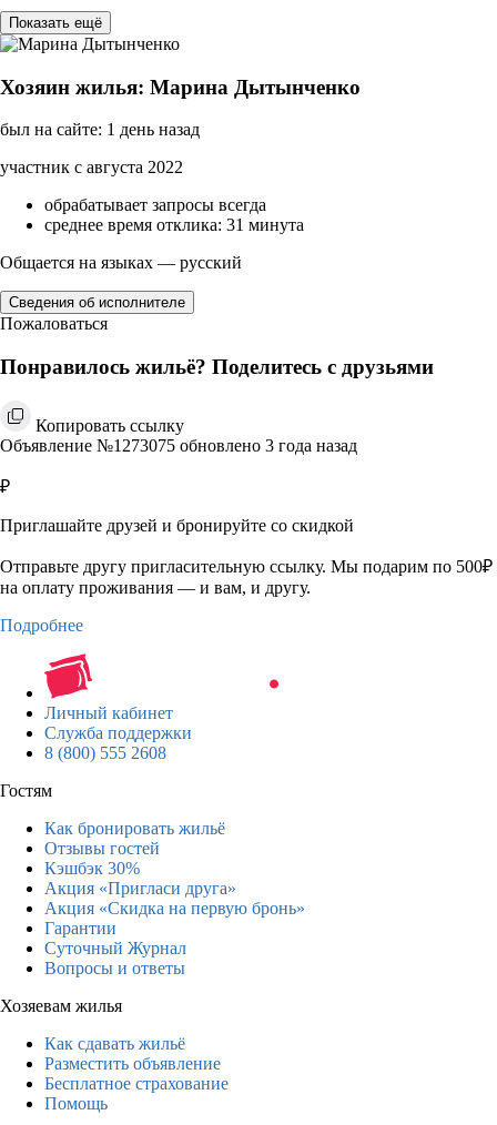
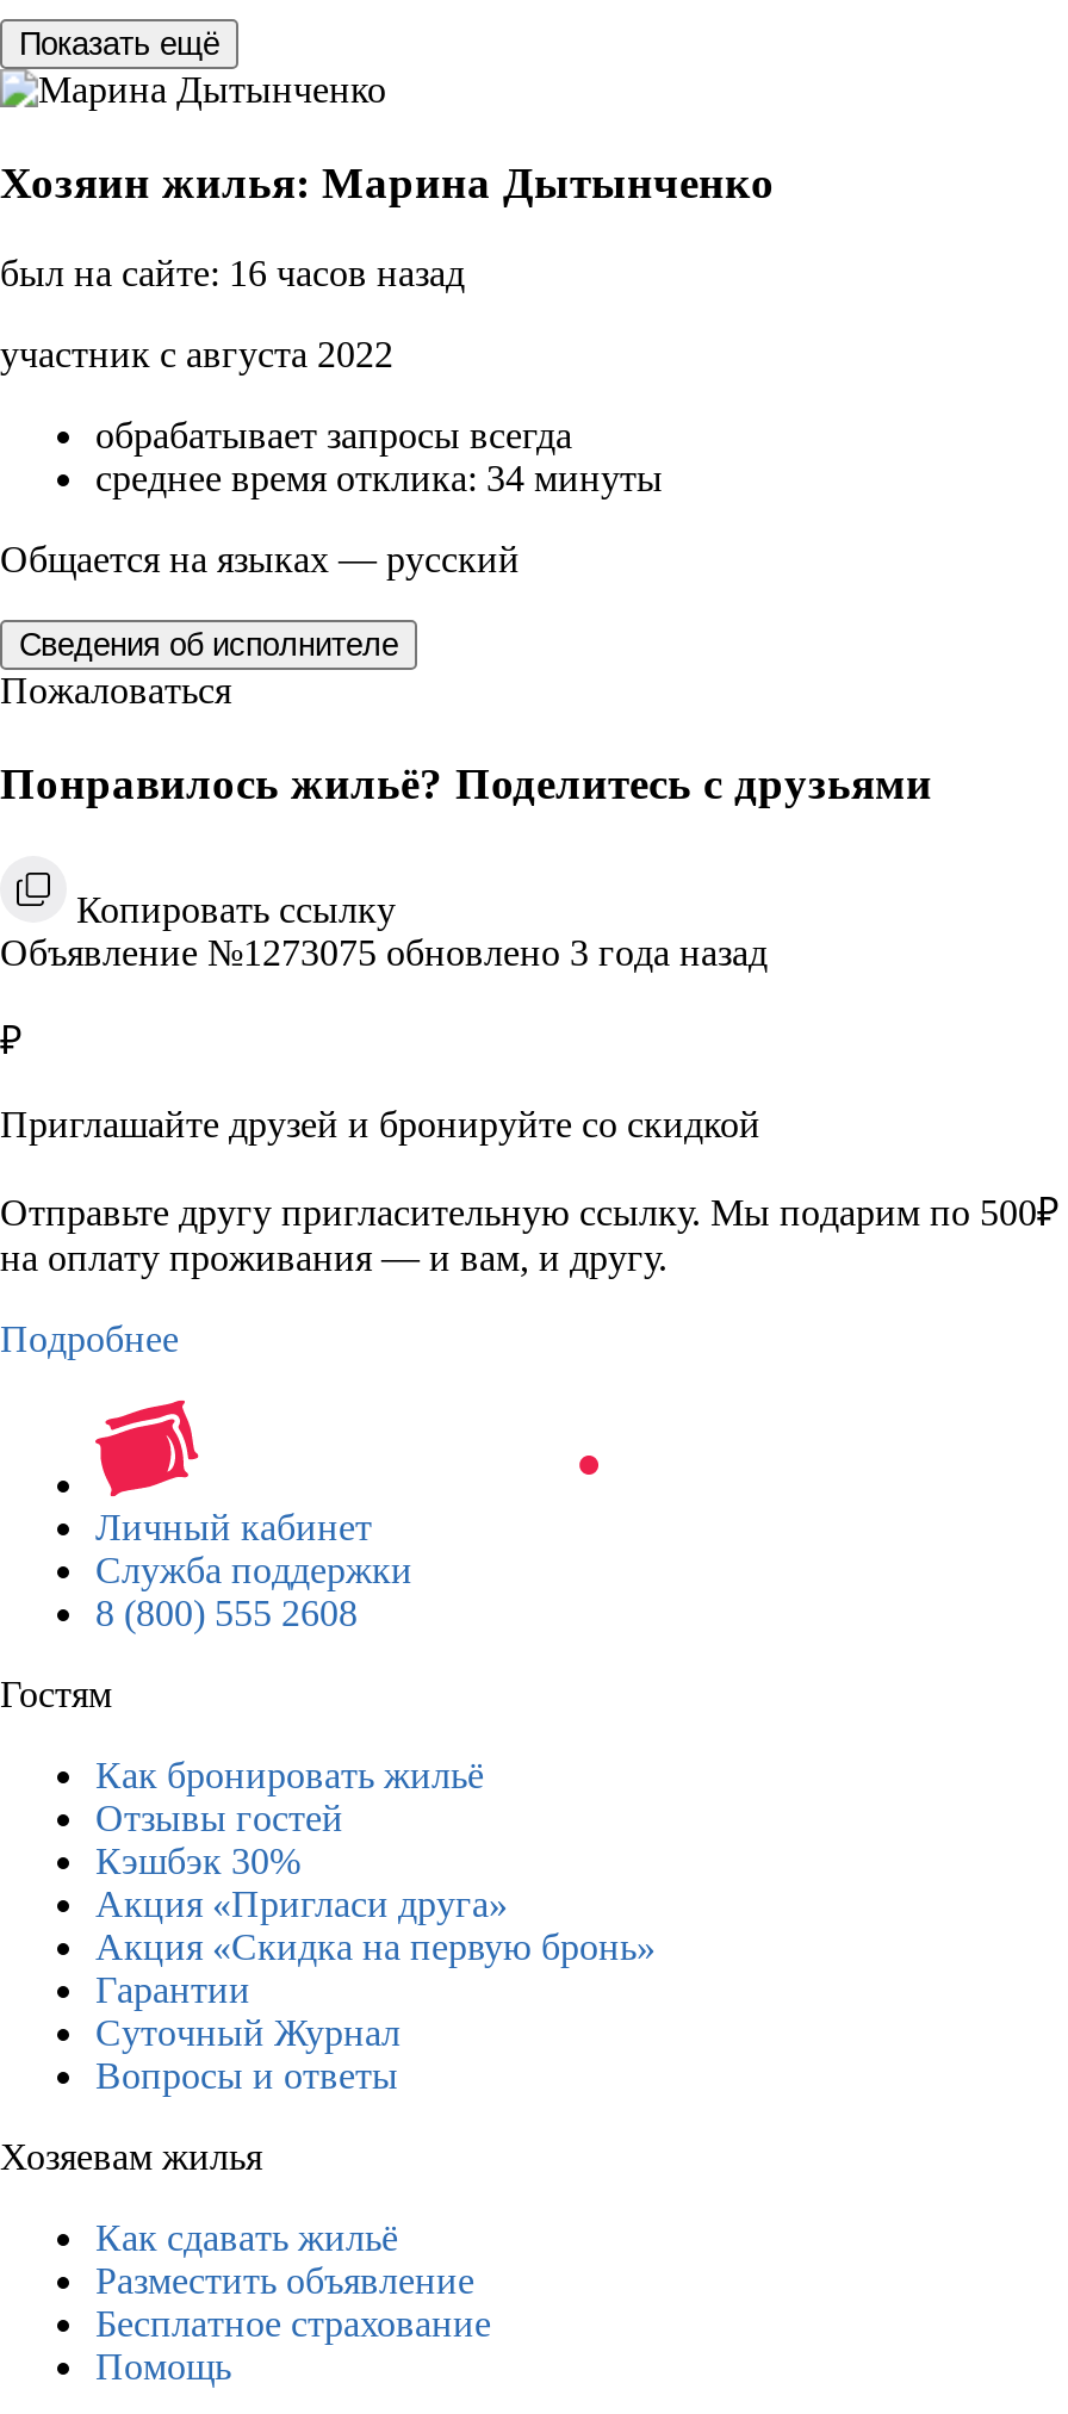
- был на сайте: 1 день назад
+ был на сайте: 16 часов назад

- среднее время отклика: 31 минута
+ среднее время отклика: 34 минуты
